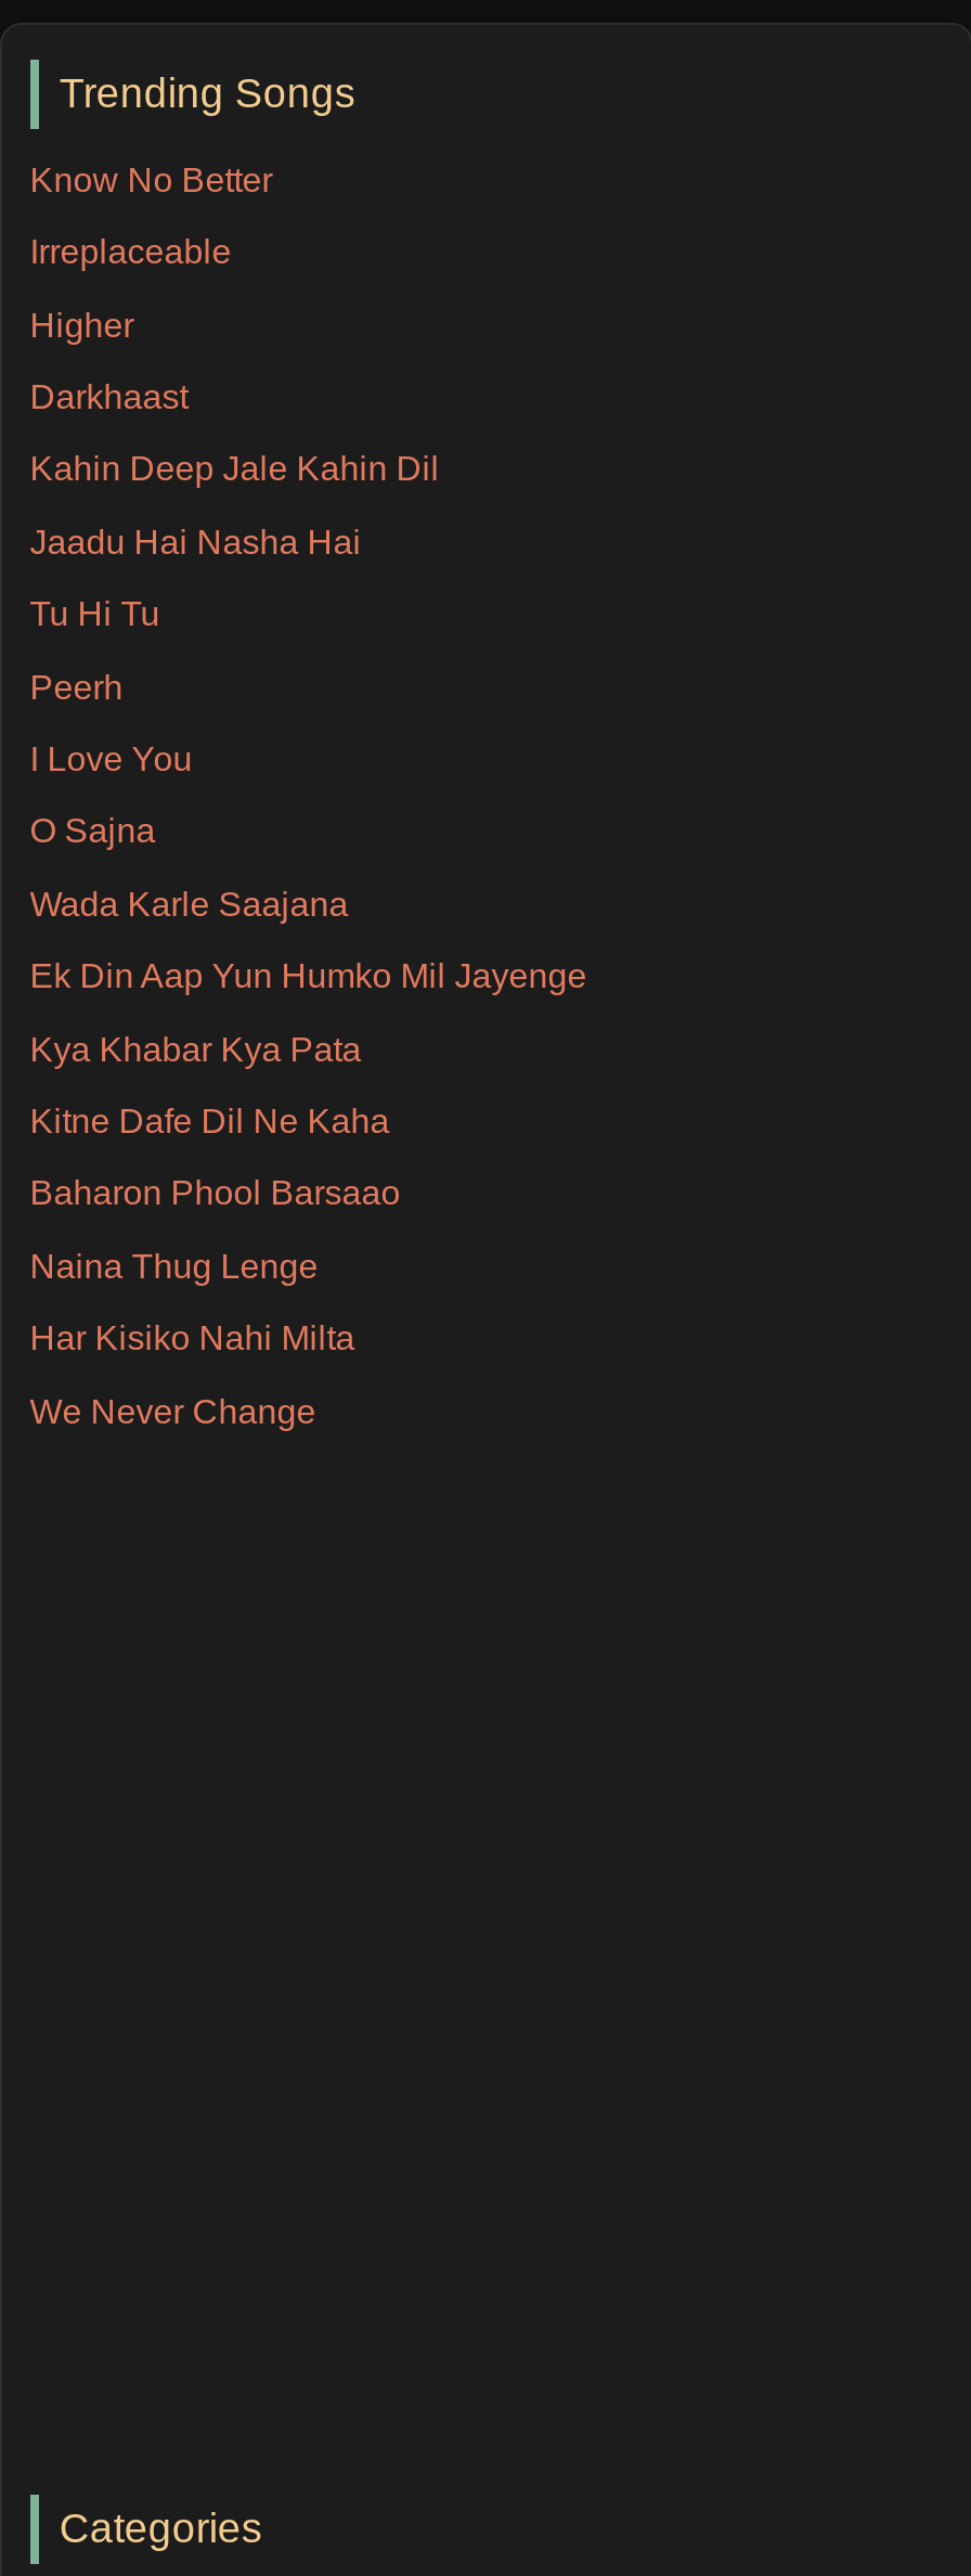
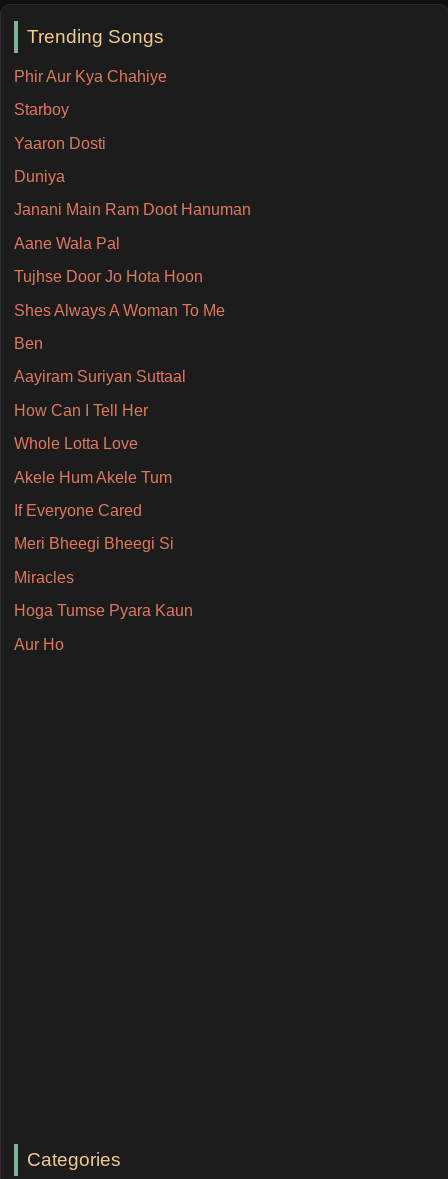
- Know No Better
+ Phir Aur Kya Chahiye

- Irreplaceable
+ Starboy

- Higher
+ Yaaron Dosti

- Darkhaast
+ Duniya

- Kahin Deep Jale Kahin Dil
+ Janani Main Ram Doot Hanuman

- Jaadu Hai Nasha Hai
+ Aane Wala Pal

- Tu Hi Tu
+ Tujhse Door Jo Hota Hoon

- Peerh
+ Shes Always A Woman To Me

- I Love You
+ Ben

- O Sajna
+ Aayiram Suriyan Suttaal

- Wada Karle Saajana
+ How Can I Tell Her

- Ek Din Aap Yun Humko Mil Jayenge
+ Whole Lotta Love

- Kya Khabar Kya Pata
+ Akele Hum Akele Tum

- Kitne Dafe Dil Ne Kaha
+ If Everyone Cared

- Baharon Phool Barsaao
+ Meri Bheegi Bheegi Si

- Naina Thug Lenge
+ Miracles

- Har Kisiko Nahi Milta
+ Hoga Tumse Pyara Kaun

- We Never Change
+ Aur Ho
